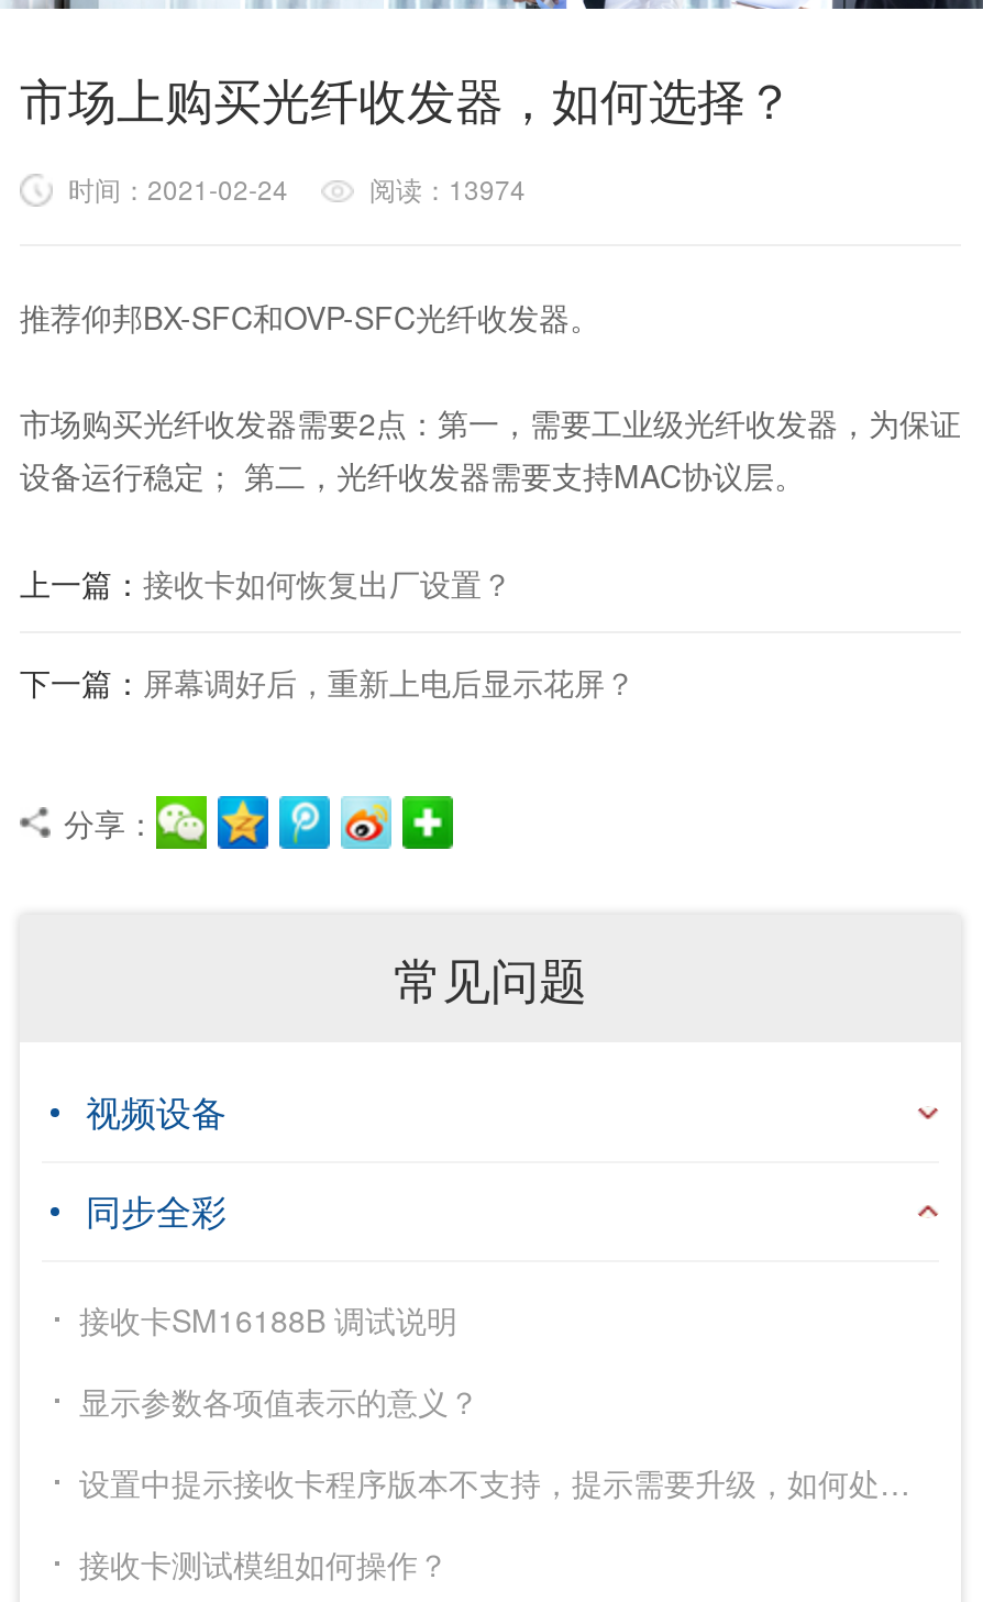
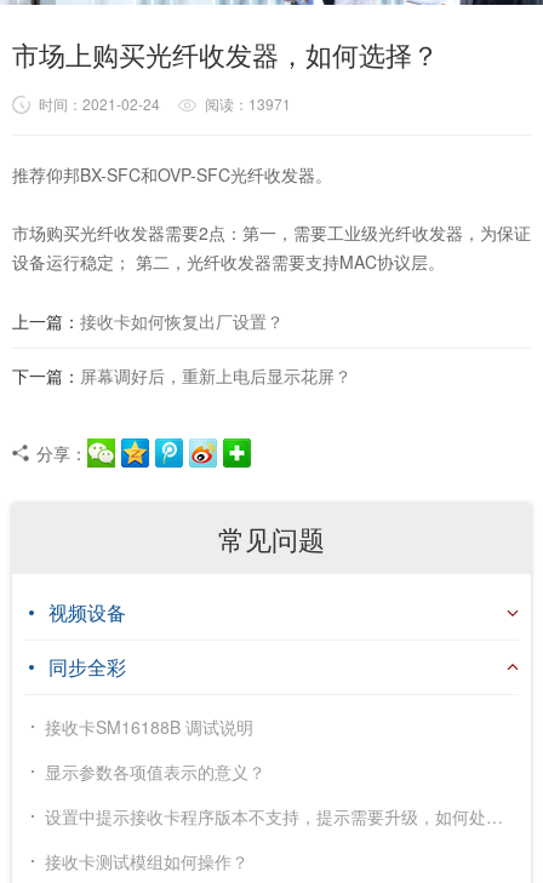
- 阅读：13974
+ 阅读：13971
